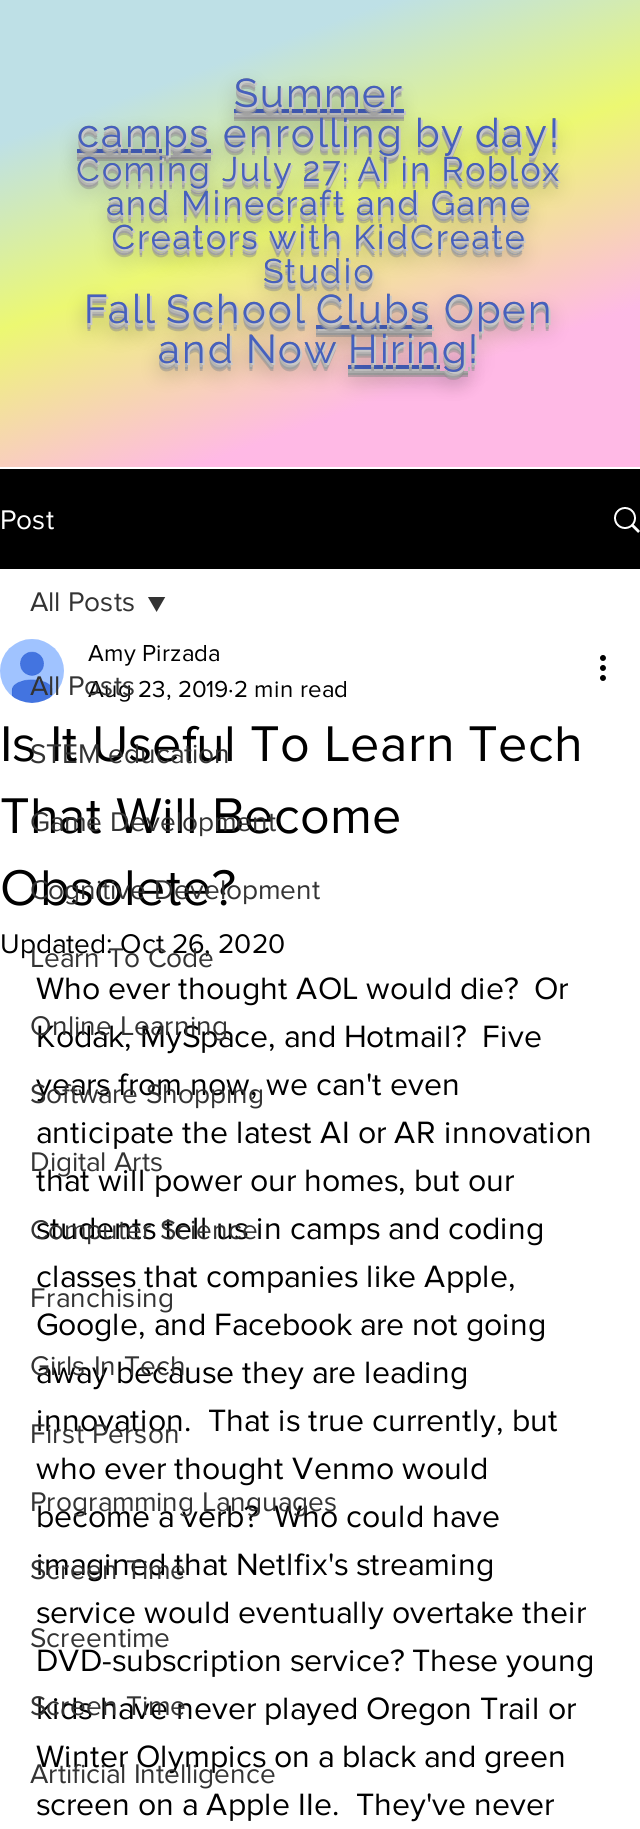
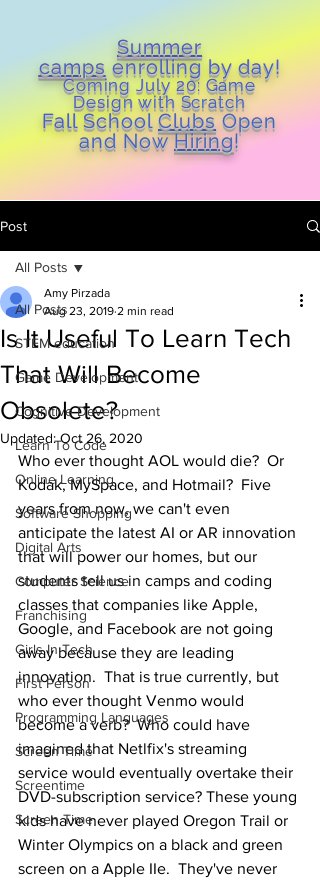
- Coming July 27: AI in Roblox
- and Minecraft and Game
- Creators with KidCreate
- Studio
+ Coming July 20: Game
+ Design with Scratch

- Artificial Intelligence
